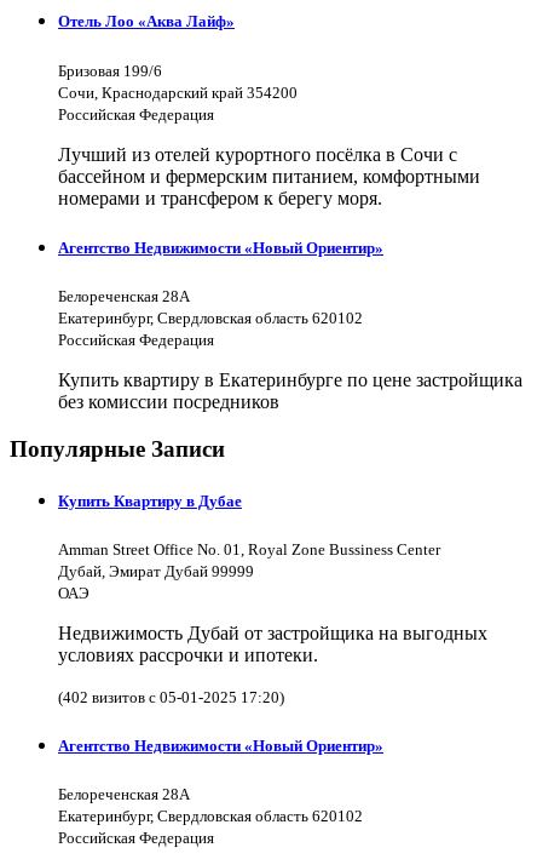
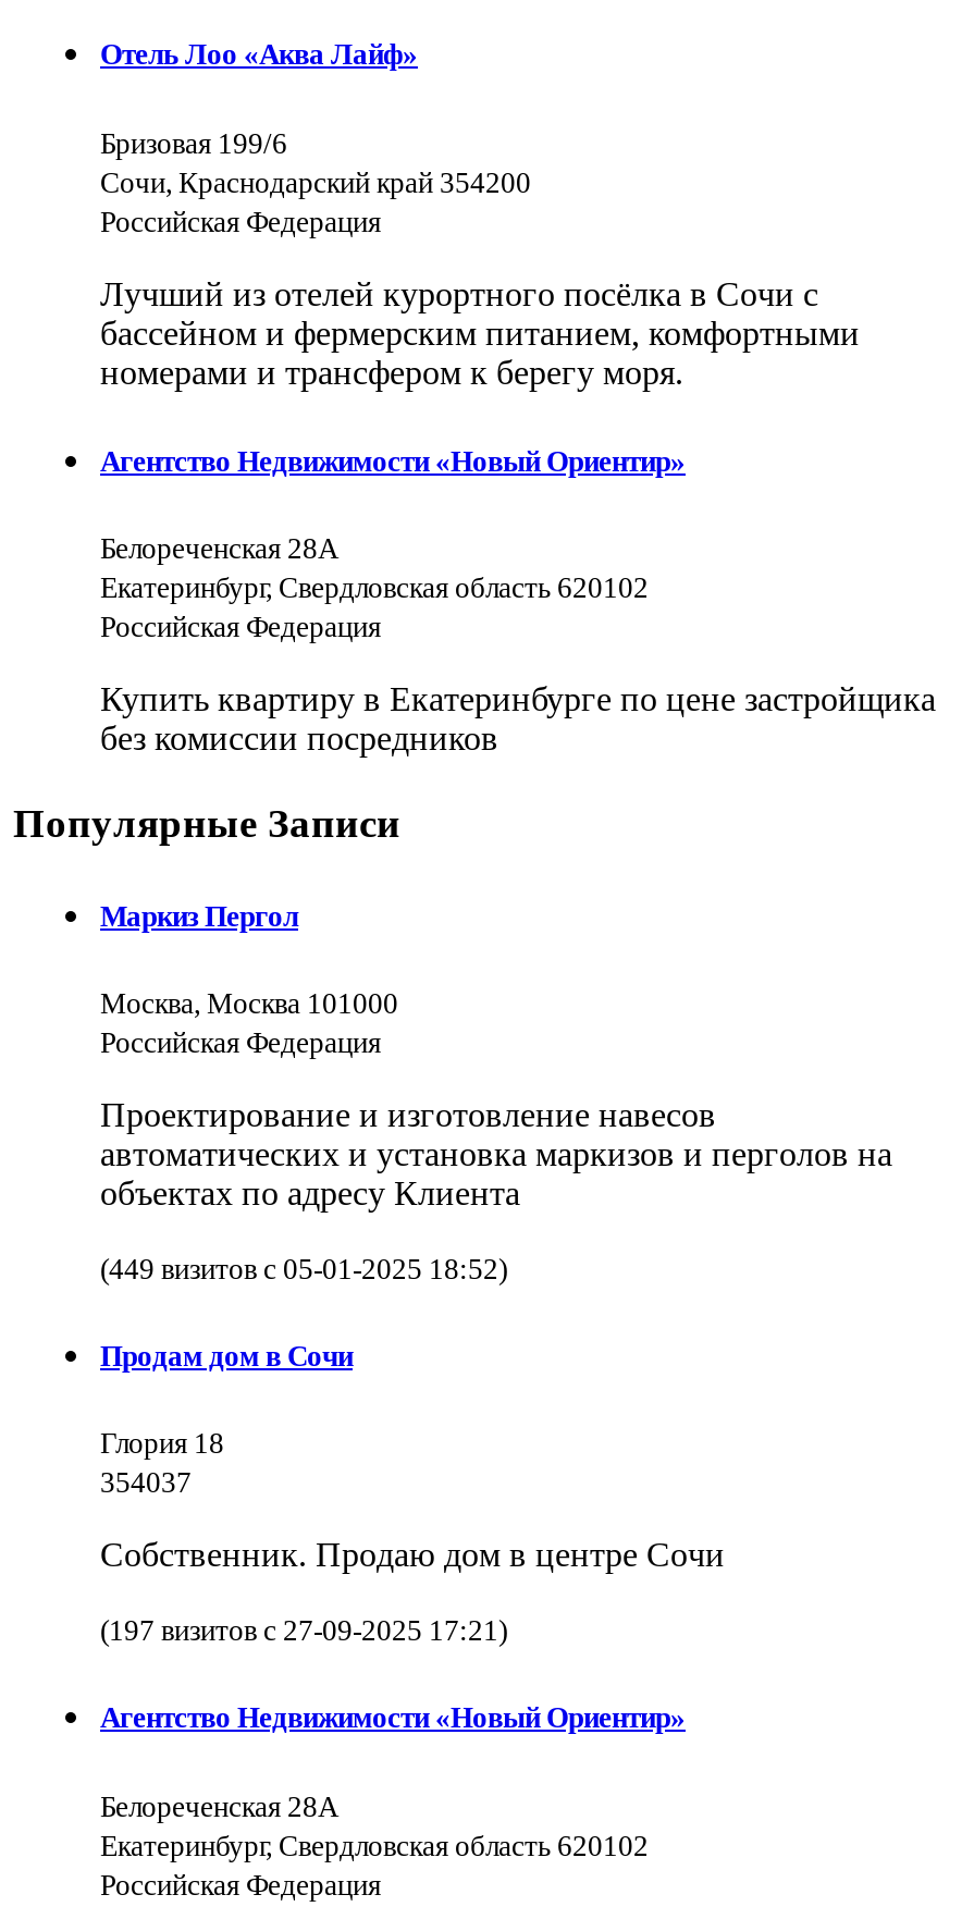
- Купить Квартиру в Дубае
- Amman Street Office No. 01, Royal Zone Bussiness Center
- Дубай, Эмират Дубай 99999
- ОАЭ
- Недвижимость Дубай от застройщика на выгодных
- условиях рассрочки и ипотеки.
- (402 визитов с 05-01-2025 17:20)
+ Маркиз Пергол
+ Москва, Москва 101000
+ Российская Федерация
+ Проектирование и изготовление навесов
+ автоматических и установка маркизов и перголов на
+ объектах по адресу Клиента
+ (449 визитов с 05-01-2025 18:52)
+ Продам дом в Сочи
+ Глория 18
+ 354037
+ Собственник. Продаю дом в центре Сочи
+ (197 визитов с 27-09-2025 17:21)
